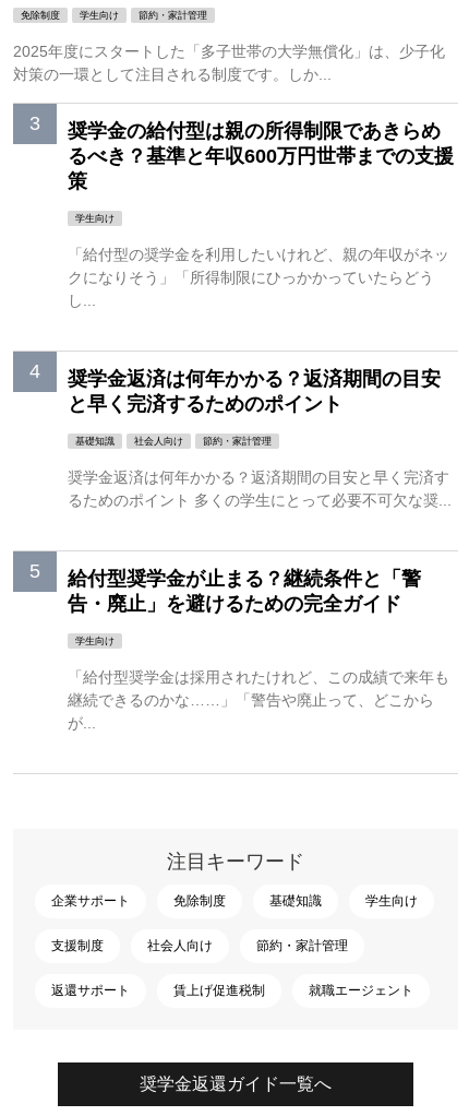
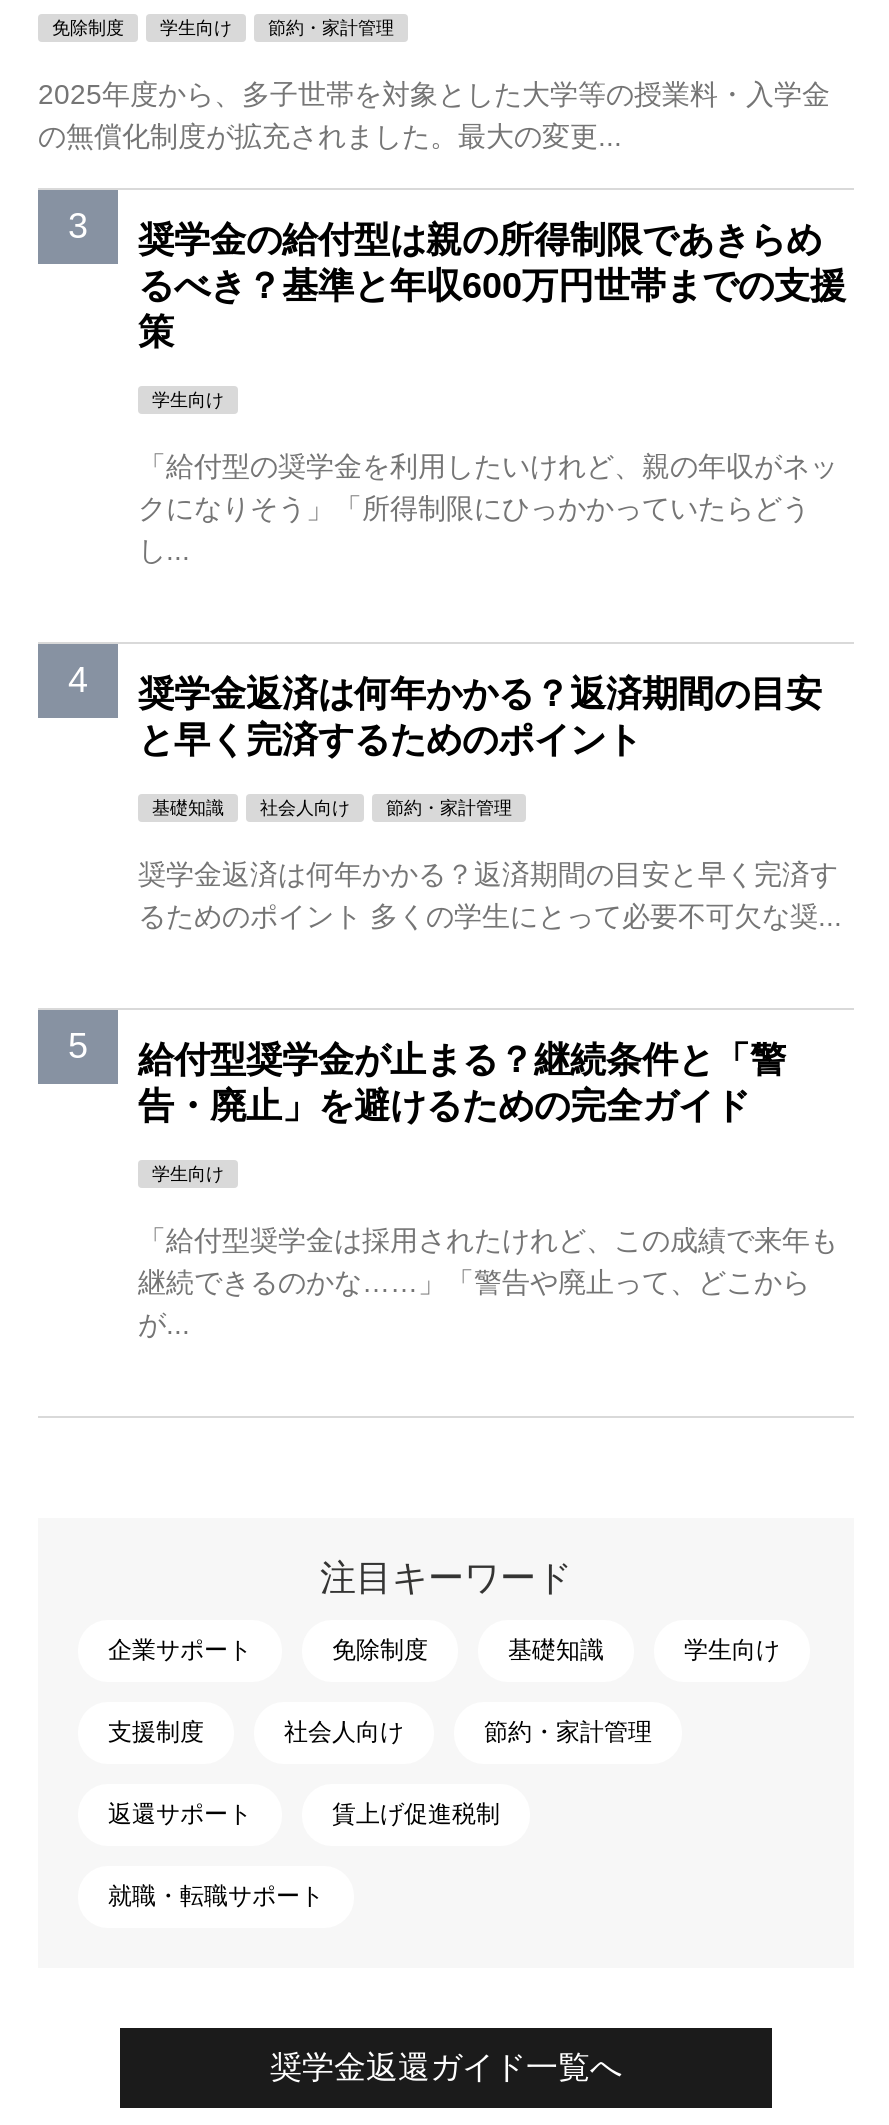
- 2025年度にスタートした「多子世帯の大学無償化」は、少子化
- 対策の一環として注目される制度です。しか...
+ 2025年度から、多子世帯を対象とした大学等の授業料・入学金
+ の無償化制度が拡充されました。最大の変更...

- 就職エージェント
+ 就職・転職サポート
